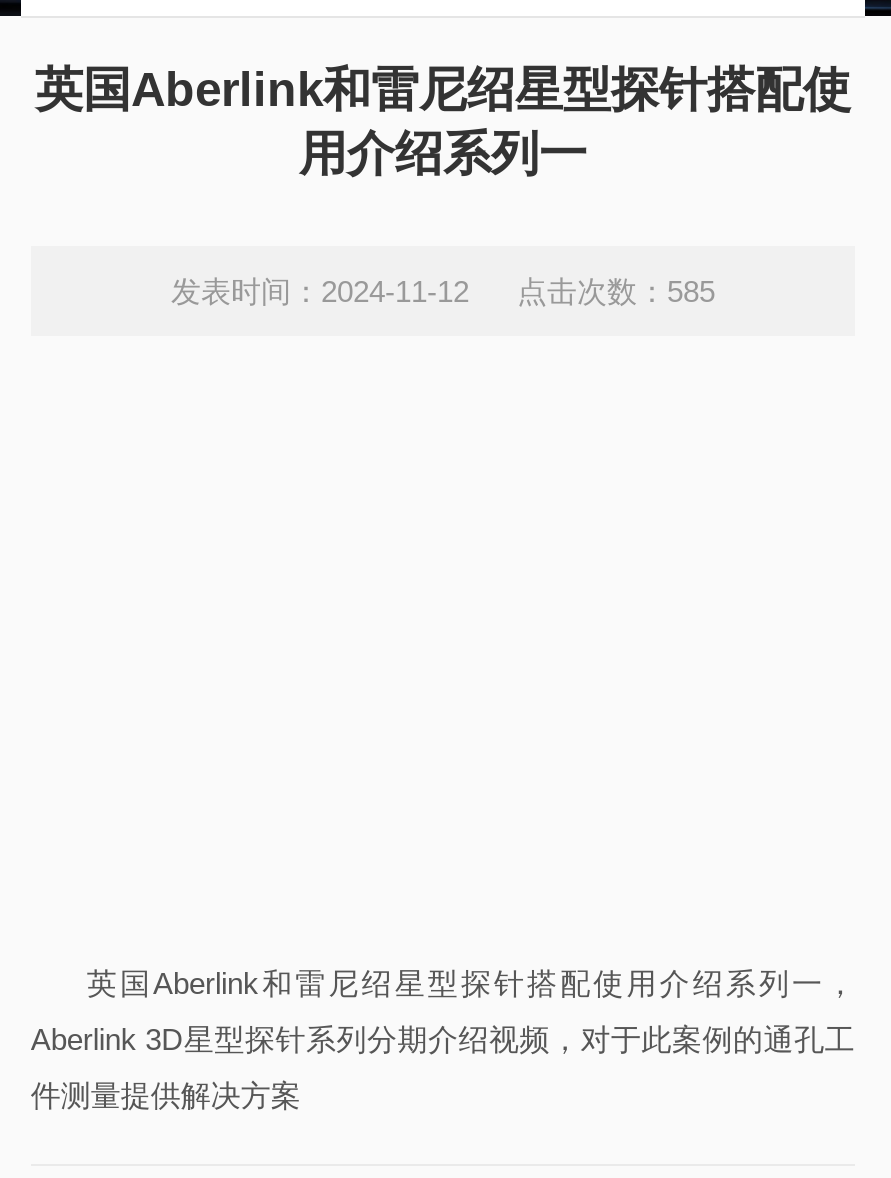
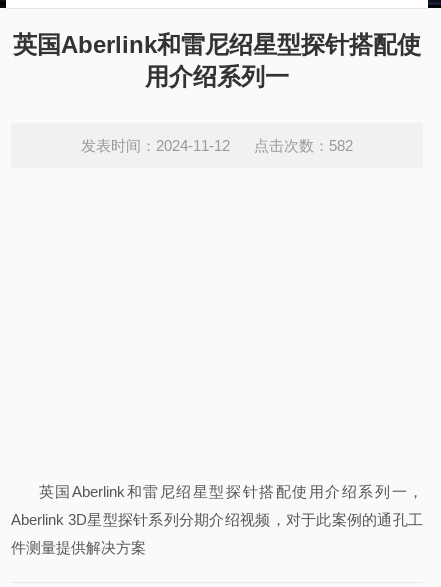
- 发表时间：2024-11-12 点击次数：585
+ 发表时间：2024-11-12 点击次数：582
